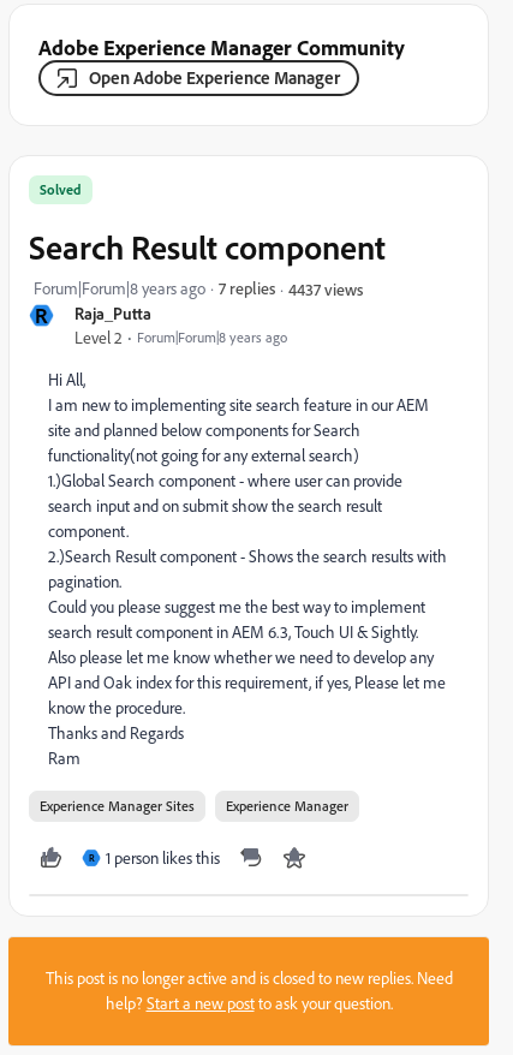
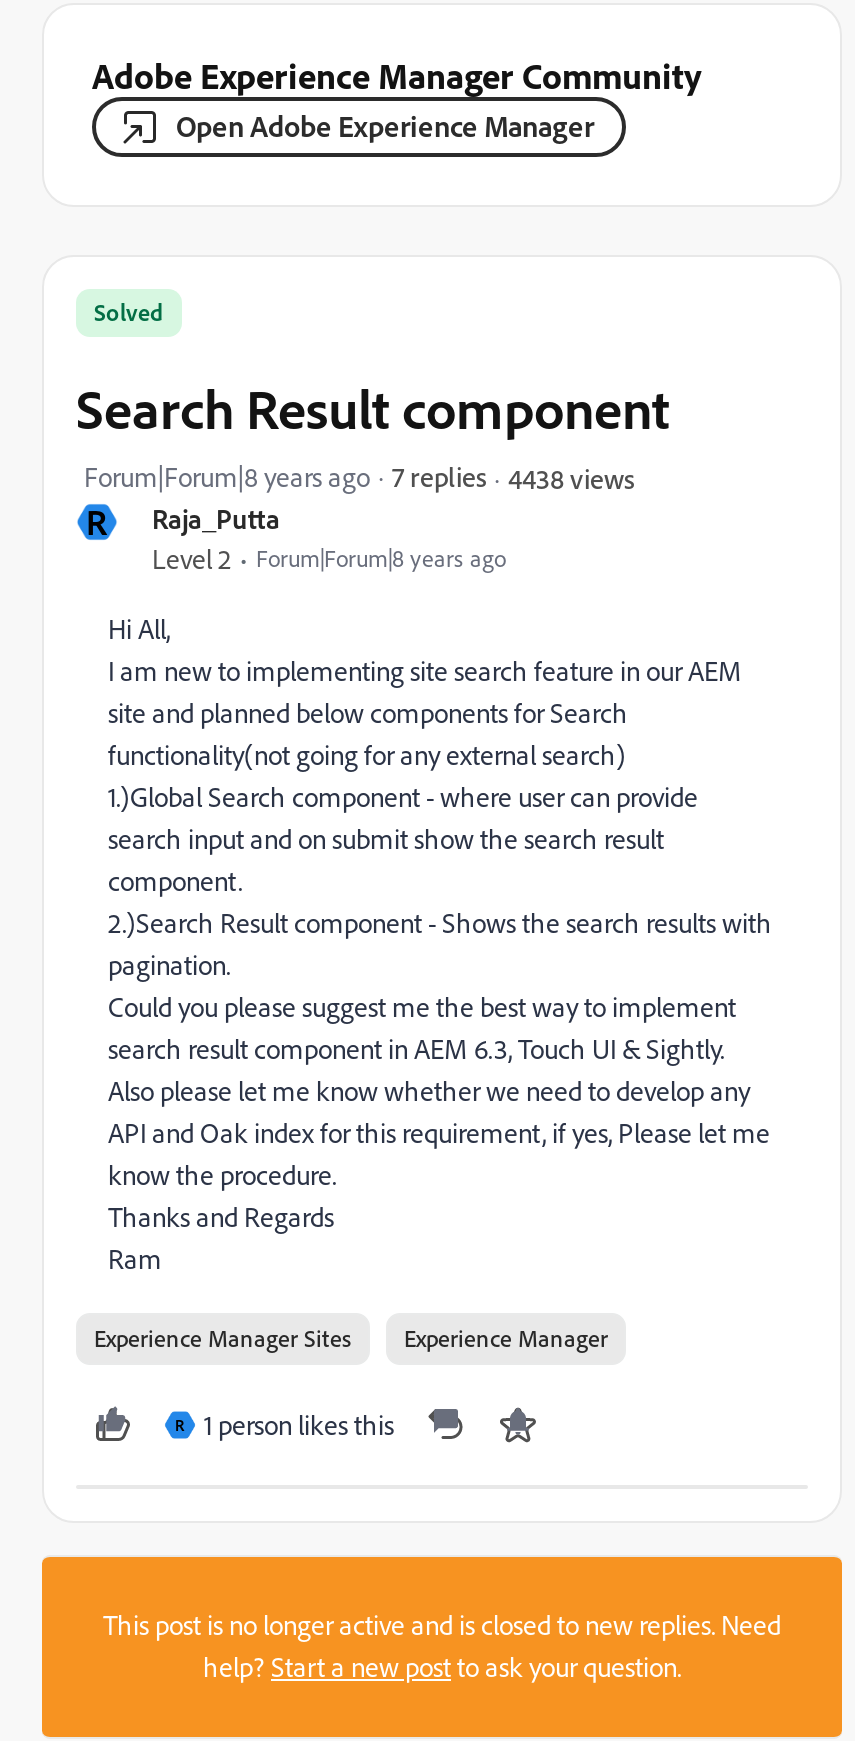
- 4437 views
+ 4438 views
